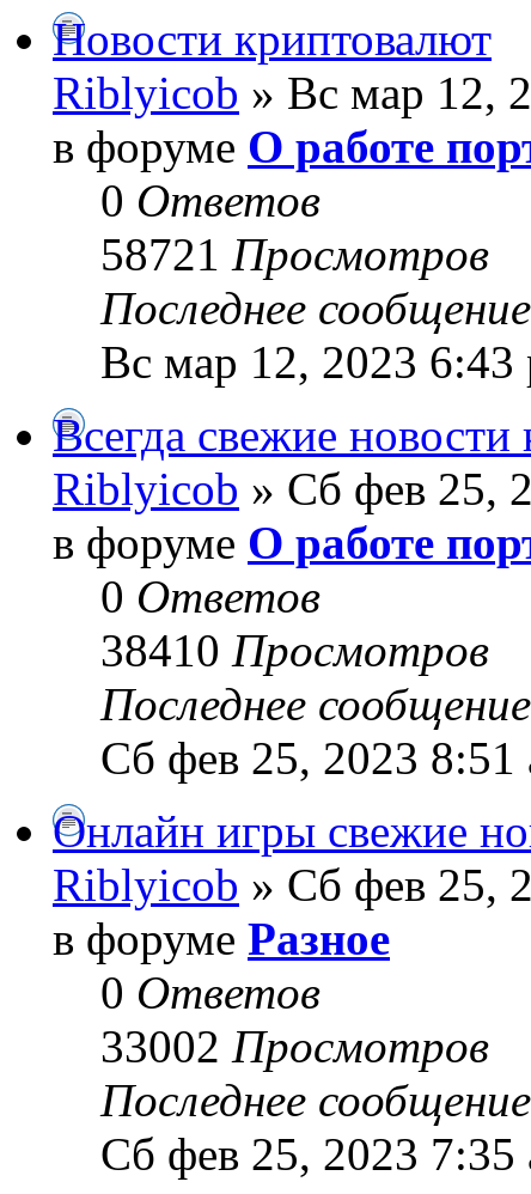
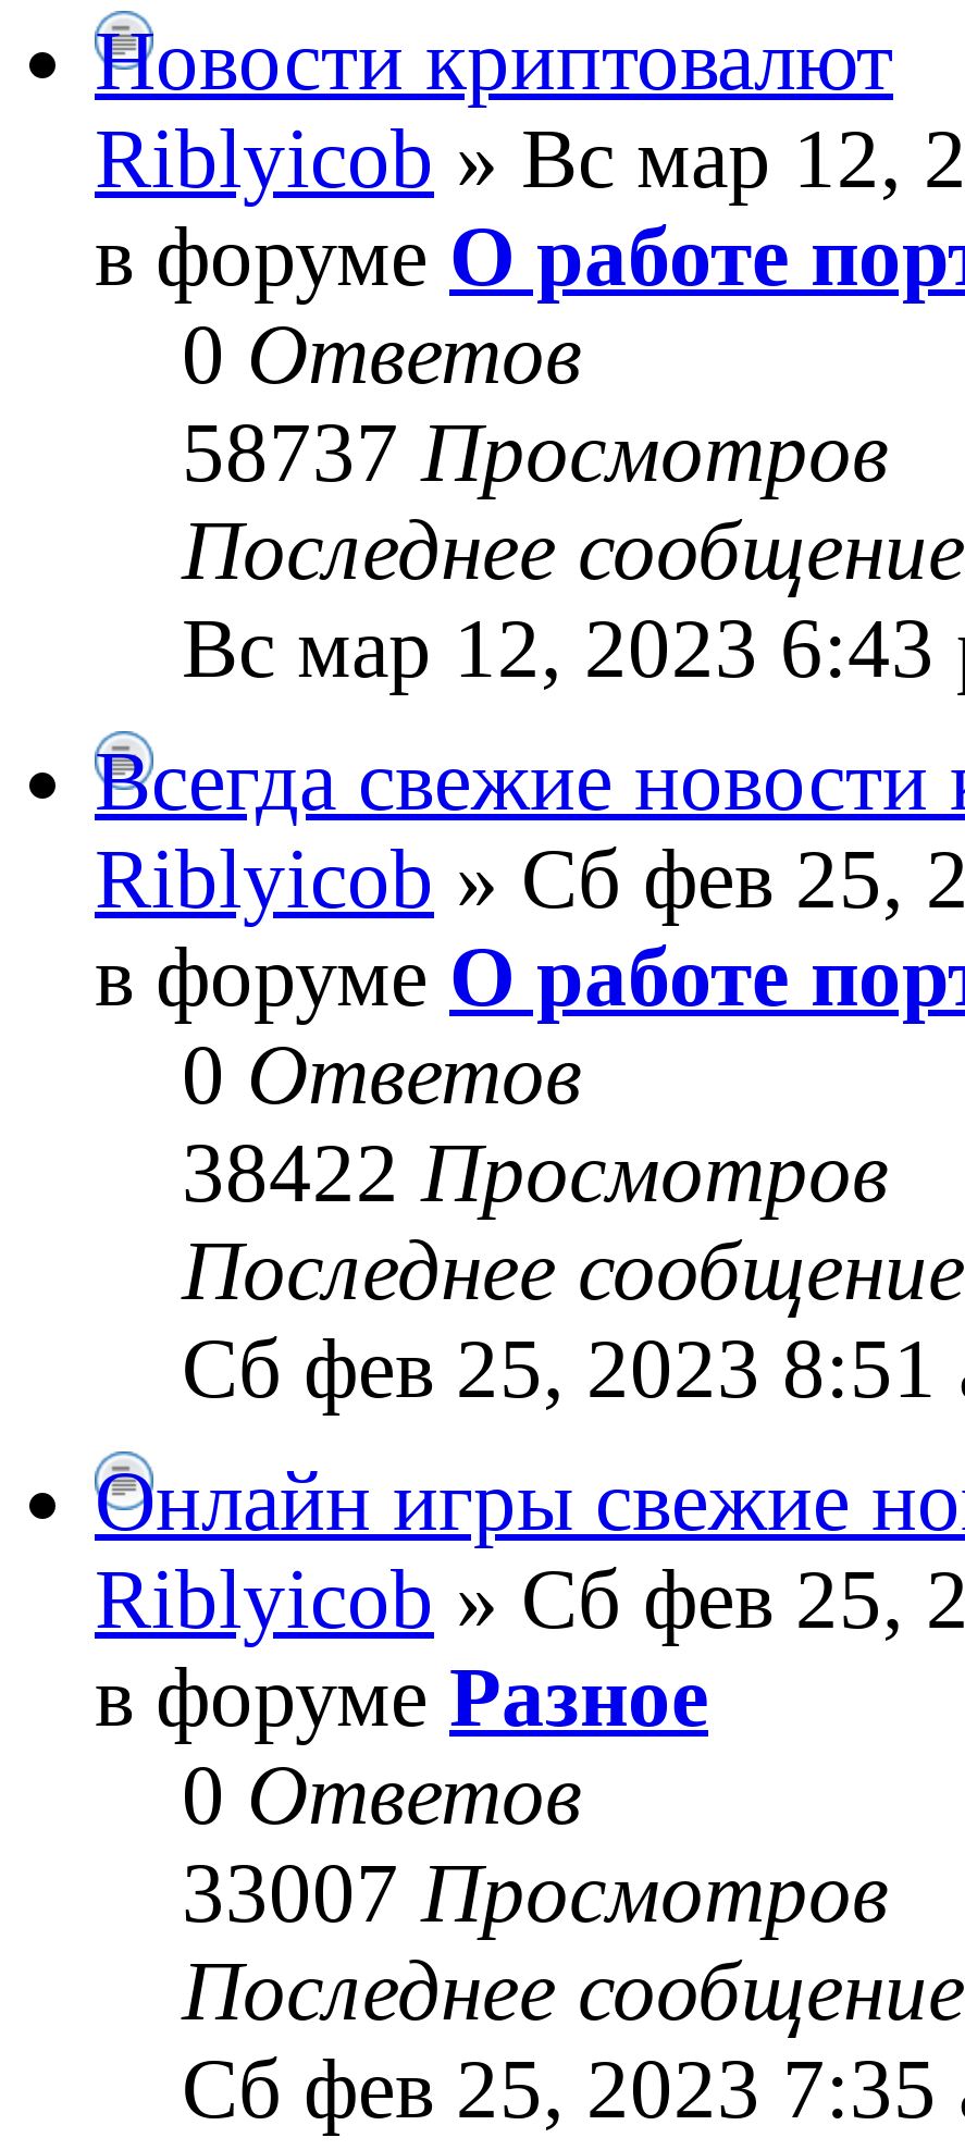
- 58721 Просмотров
+ 58737 Просмотров

- 38410 Просмотров
+ 38422 Просмотров

- 33002 Просмотров
+ 33007 Просмотров
